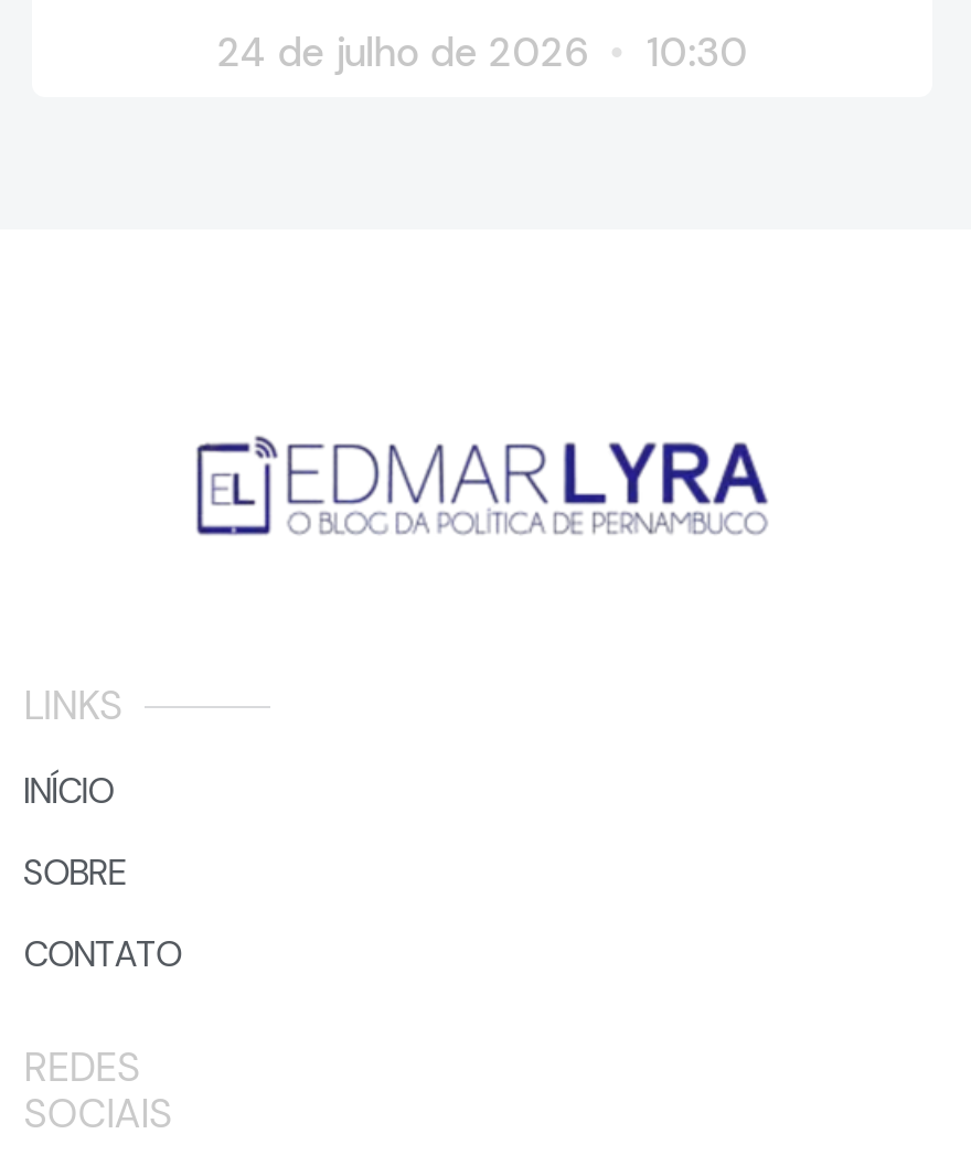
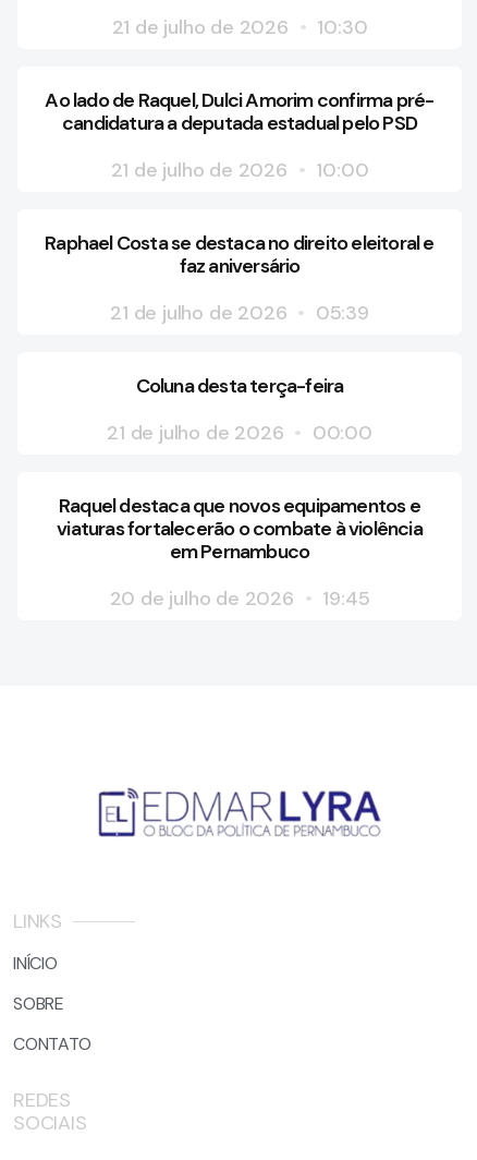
- 24 de julho de 2026 10:30
+ 21 de julho de 2026 10:30

+ Ao lado de Raquel, Dulci Amorim confirma pré-
+ candidatura a deputada estadual pelo PSD
+ 21 de julho de 2026
+ 10:00
+ Raphael Costa se destaca no direito eleitoral e
+ faz aniversário
+ 21 de julho de 2026
+ 05:39
+ Coluna desta terça-feira
+ 21 de julho de 2026
+ 00:00
+ Raquel destaca que novos equipamentos e
+ viaturas fortalecerão o combate à violência
+ em Pernambuco
+ 20 de julho de 2026
+ 19:45
